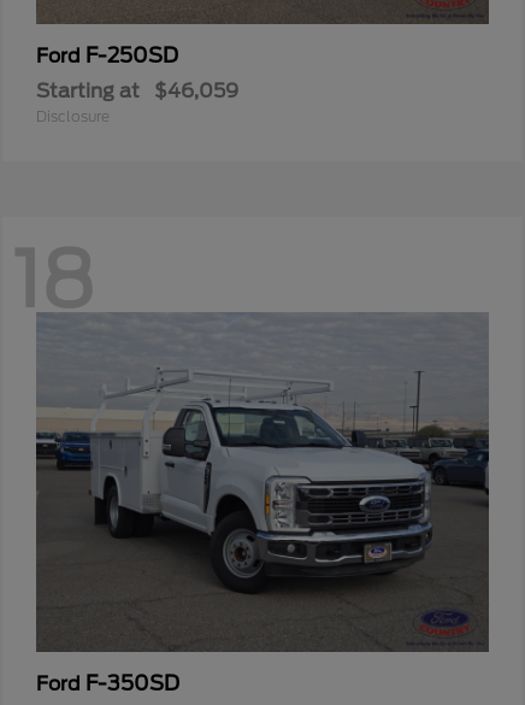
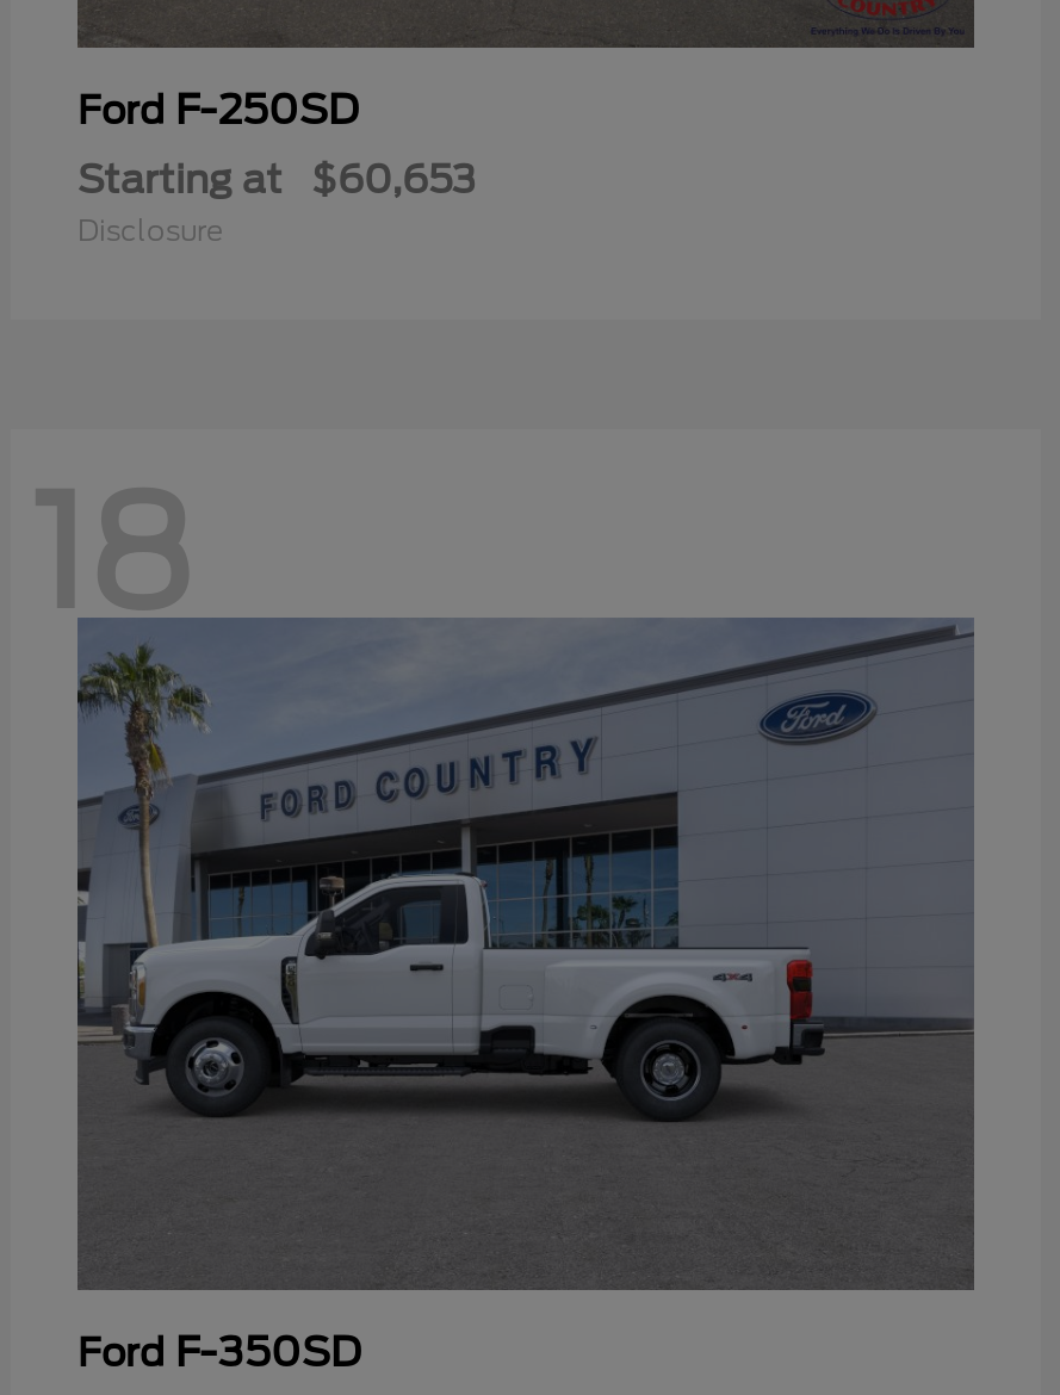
- Starting at $46,059
+ Starting at $60,653

- [image]
+ [image]
